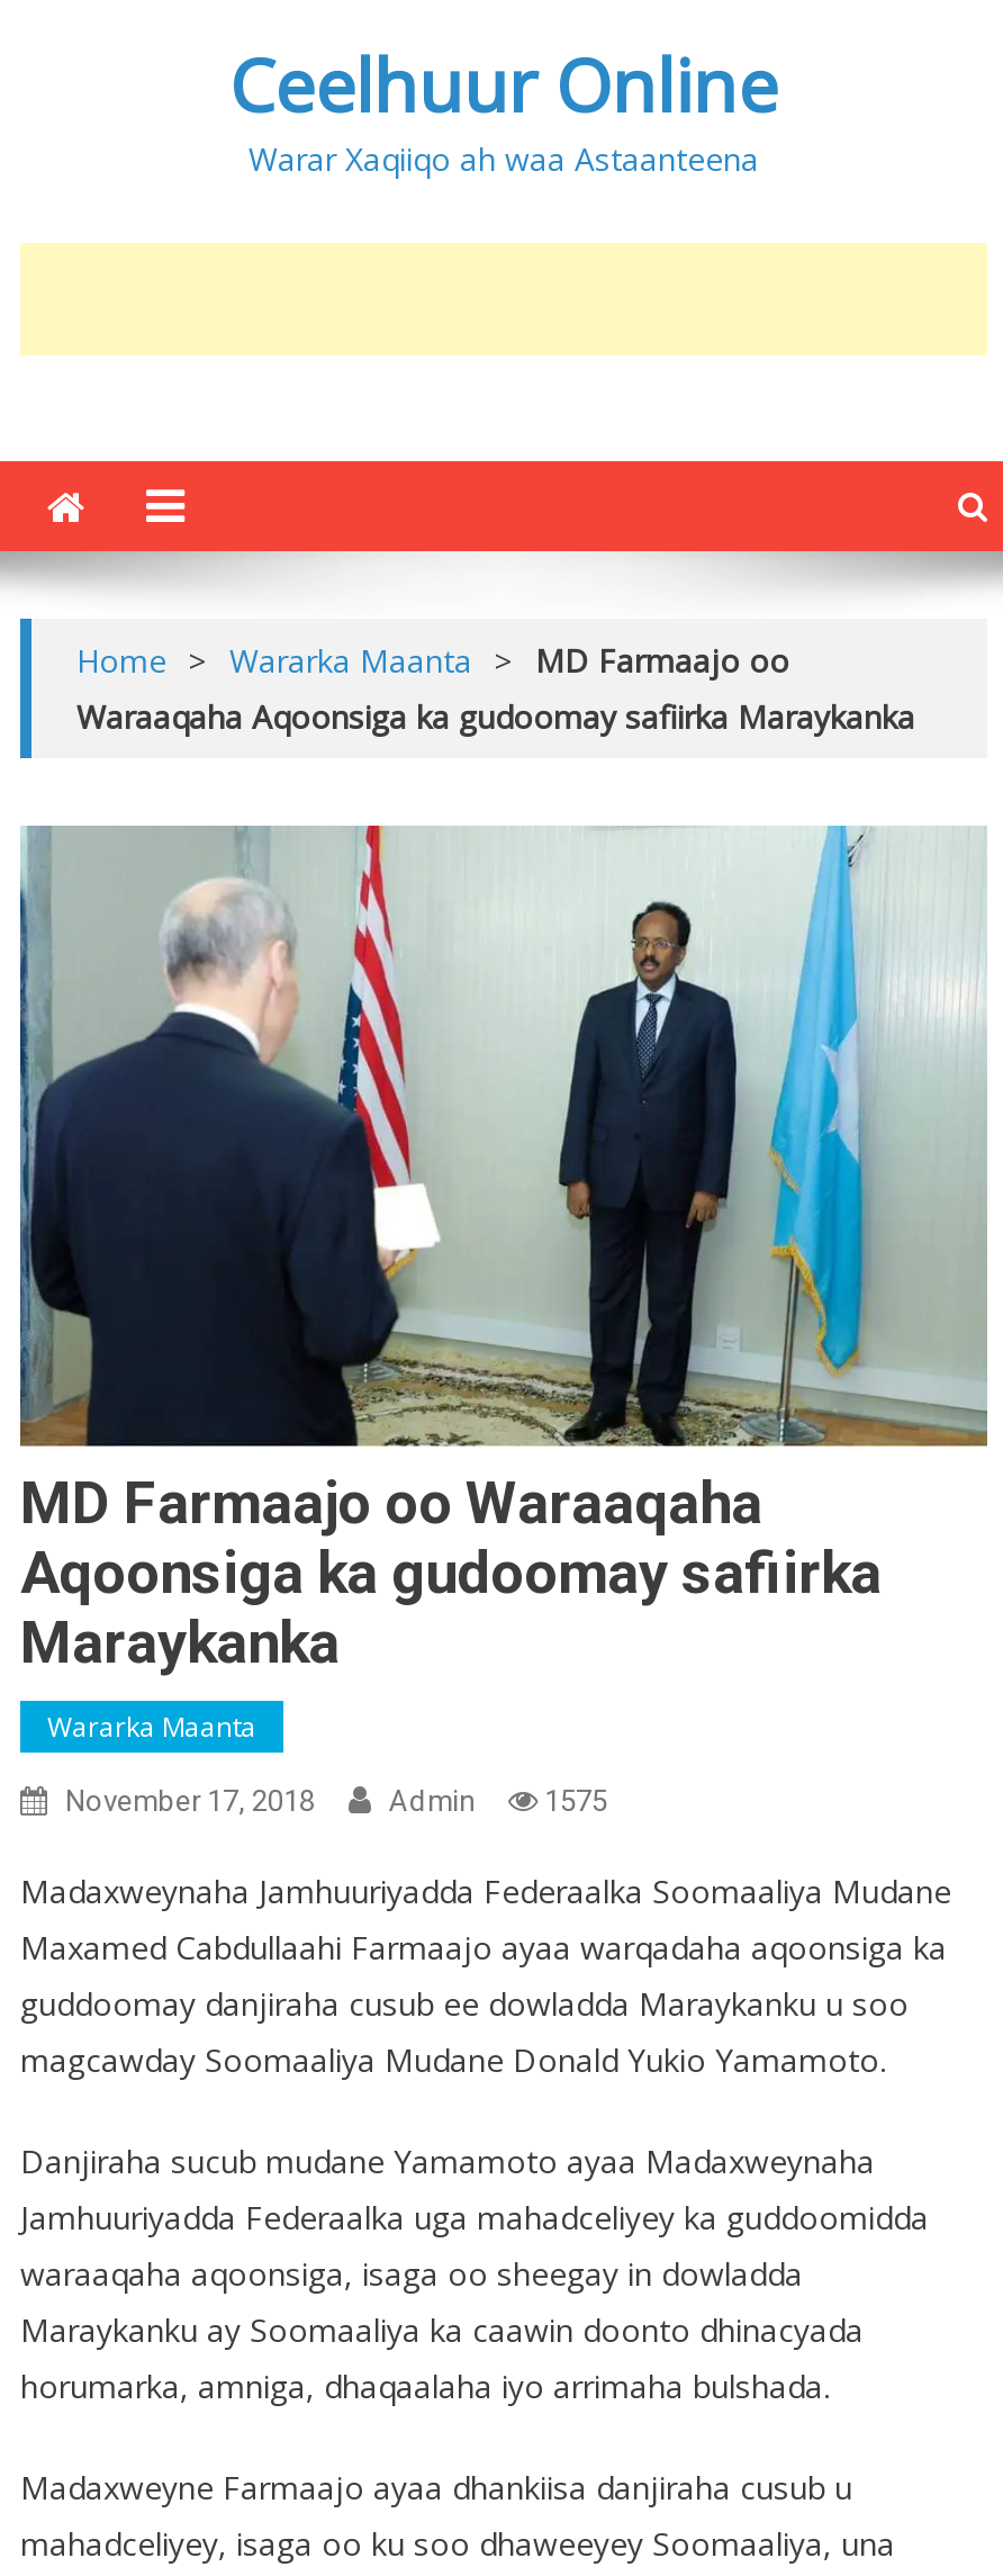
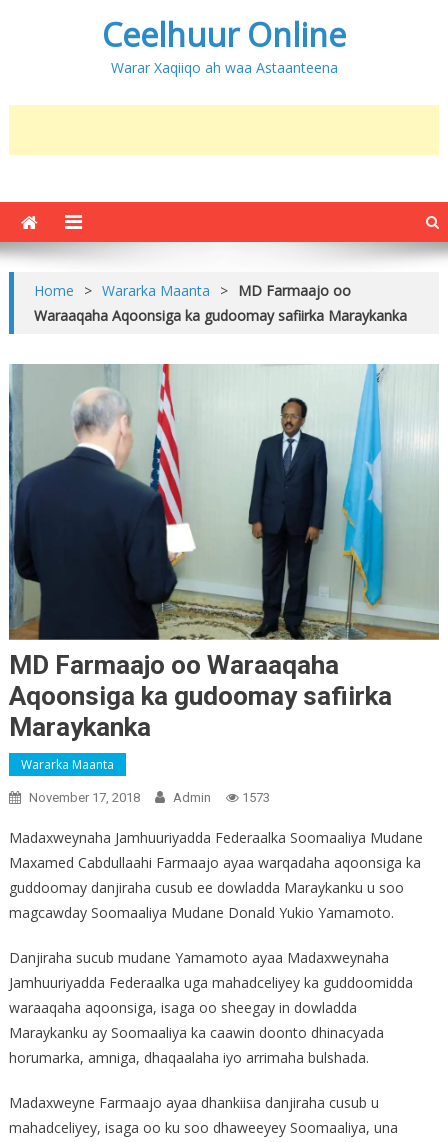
- 1575
+ 1573
